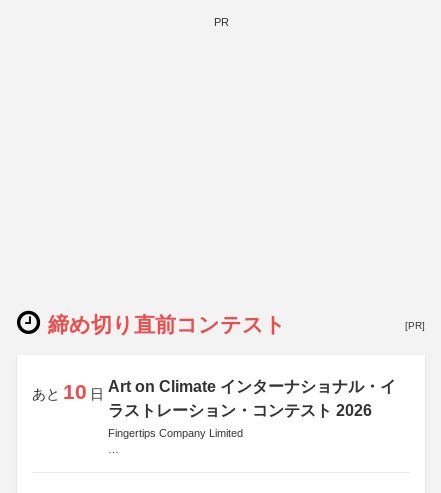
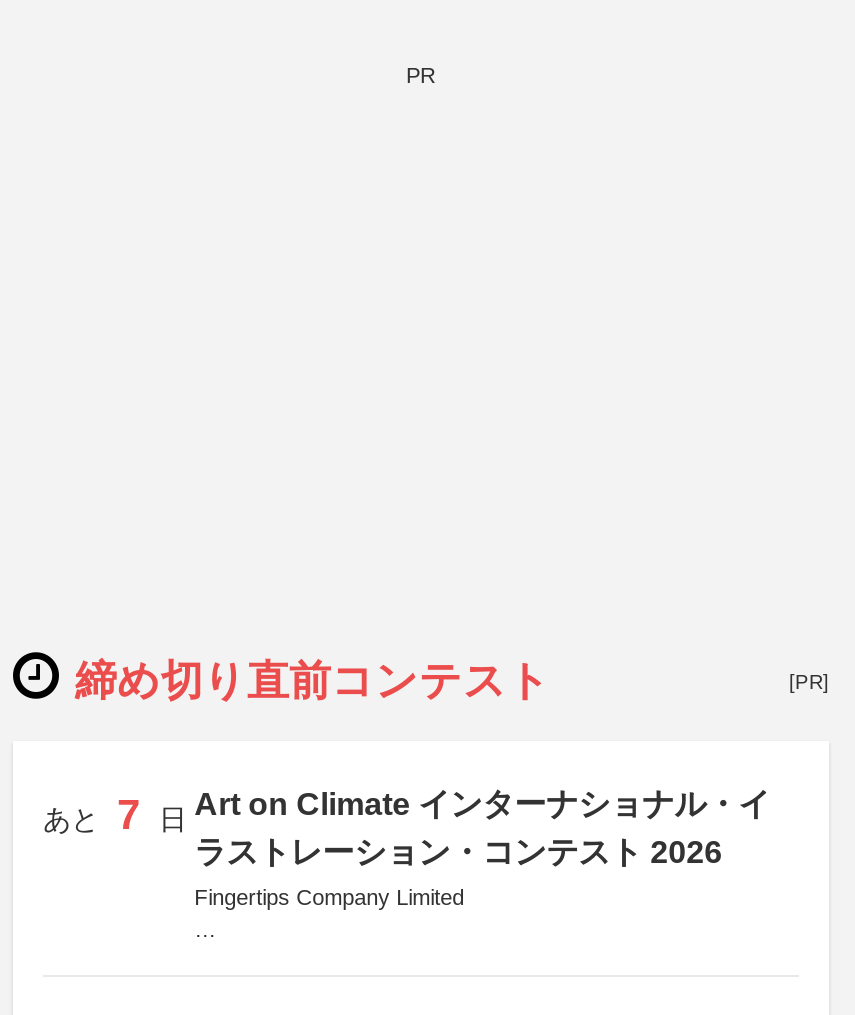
- あと 10 日 Art on Climate インターナショナル・イ
+ あと 7 日 Art on Climate インターナショナル・イ
